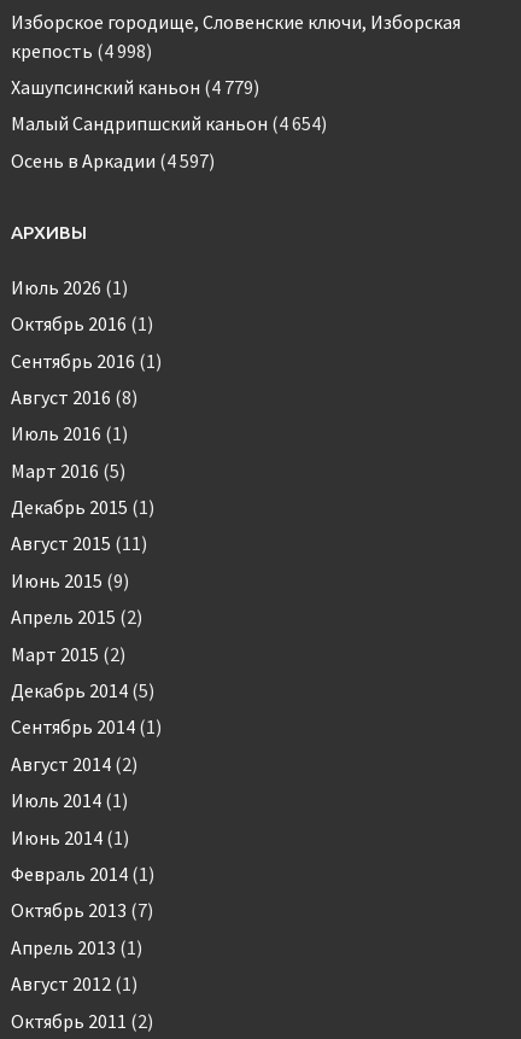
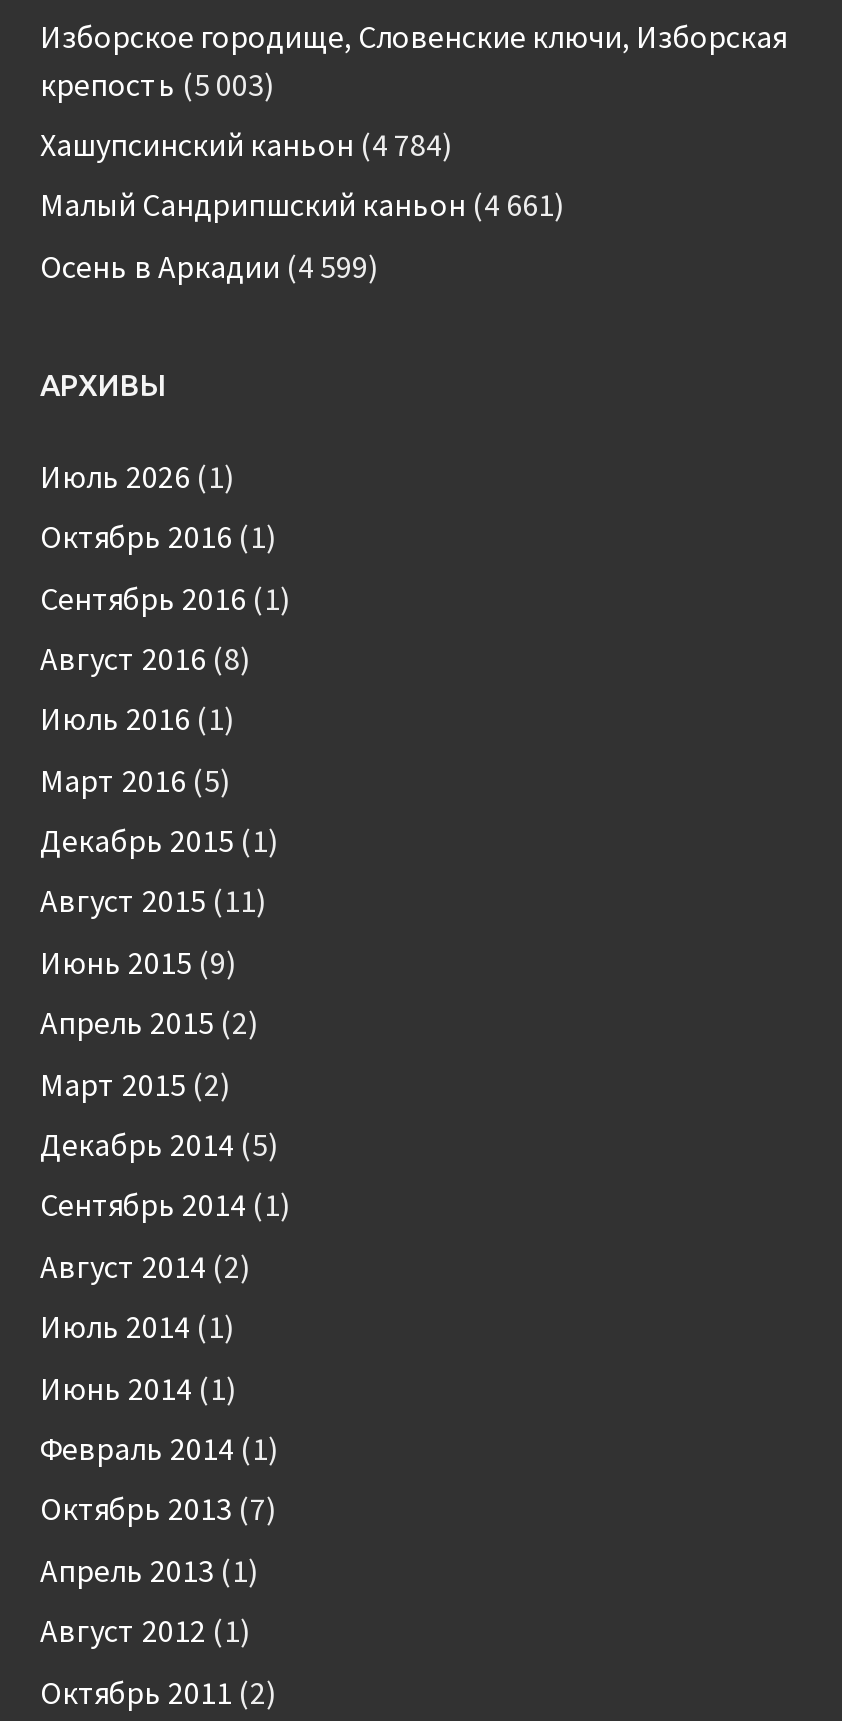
- крепость (4 998)
+ крепость (5 003)

- Хашупсинский каньон (4 779)
+ Хашупсинский каньон (4 784)

- Малый Сандрипшский каньон (4 654)
+ Малый Сандрипшский каньон (4 661)

- Осень в Аркадии (4 597)
+ Осень в Аркадии (4 599)
